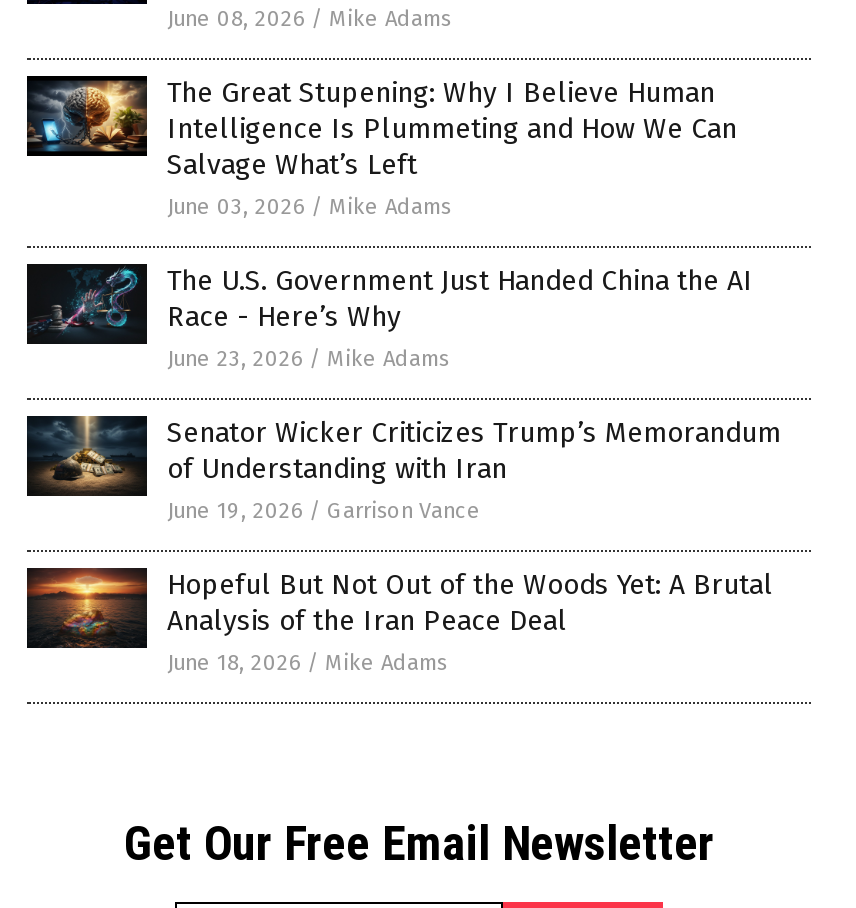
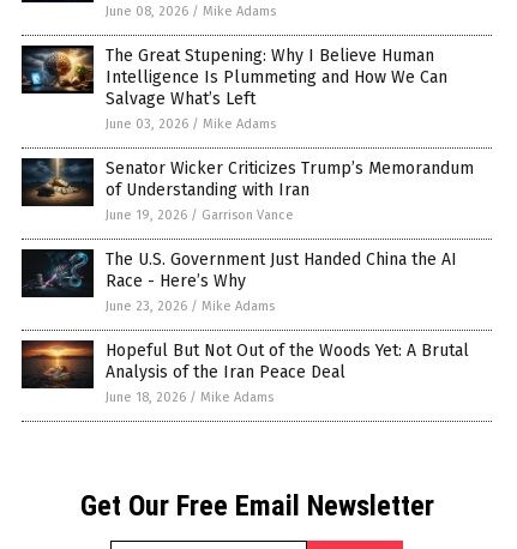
moved down: [image] | The U.S. Government Just Handed China the AI | Race - Here’s Why | June 23, 2026 / Mike Adams

moved up: [image] | Senator Wicker Criticizes Trump’s Memorandum | of Understanding with Iran | June 19, 2026 / Garrison Vance
